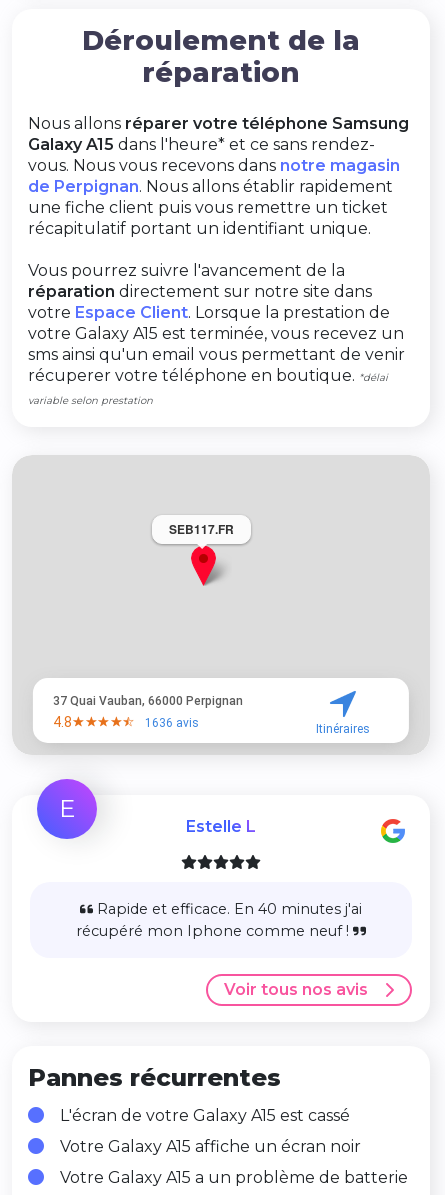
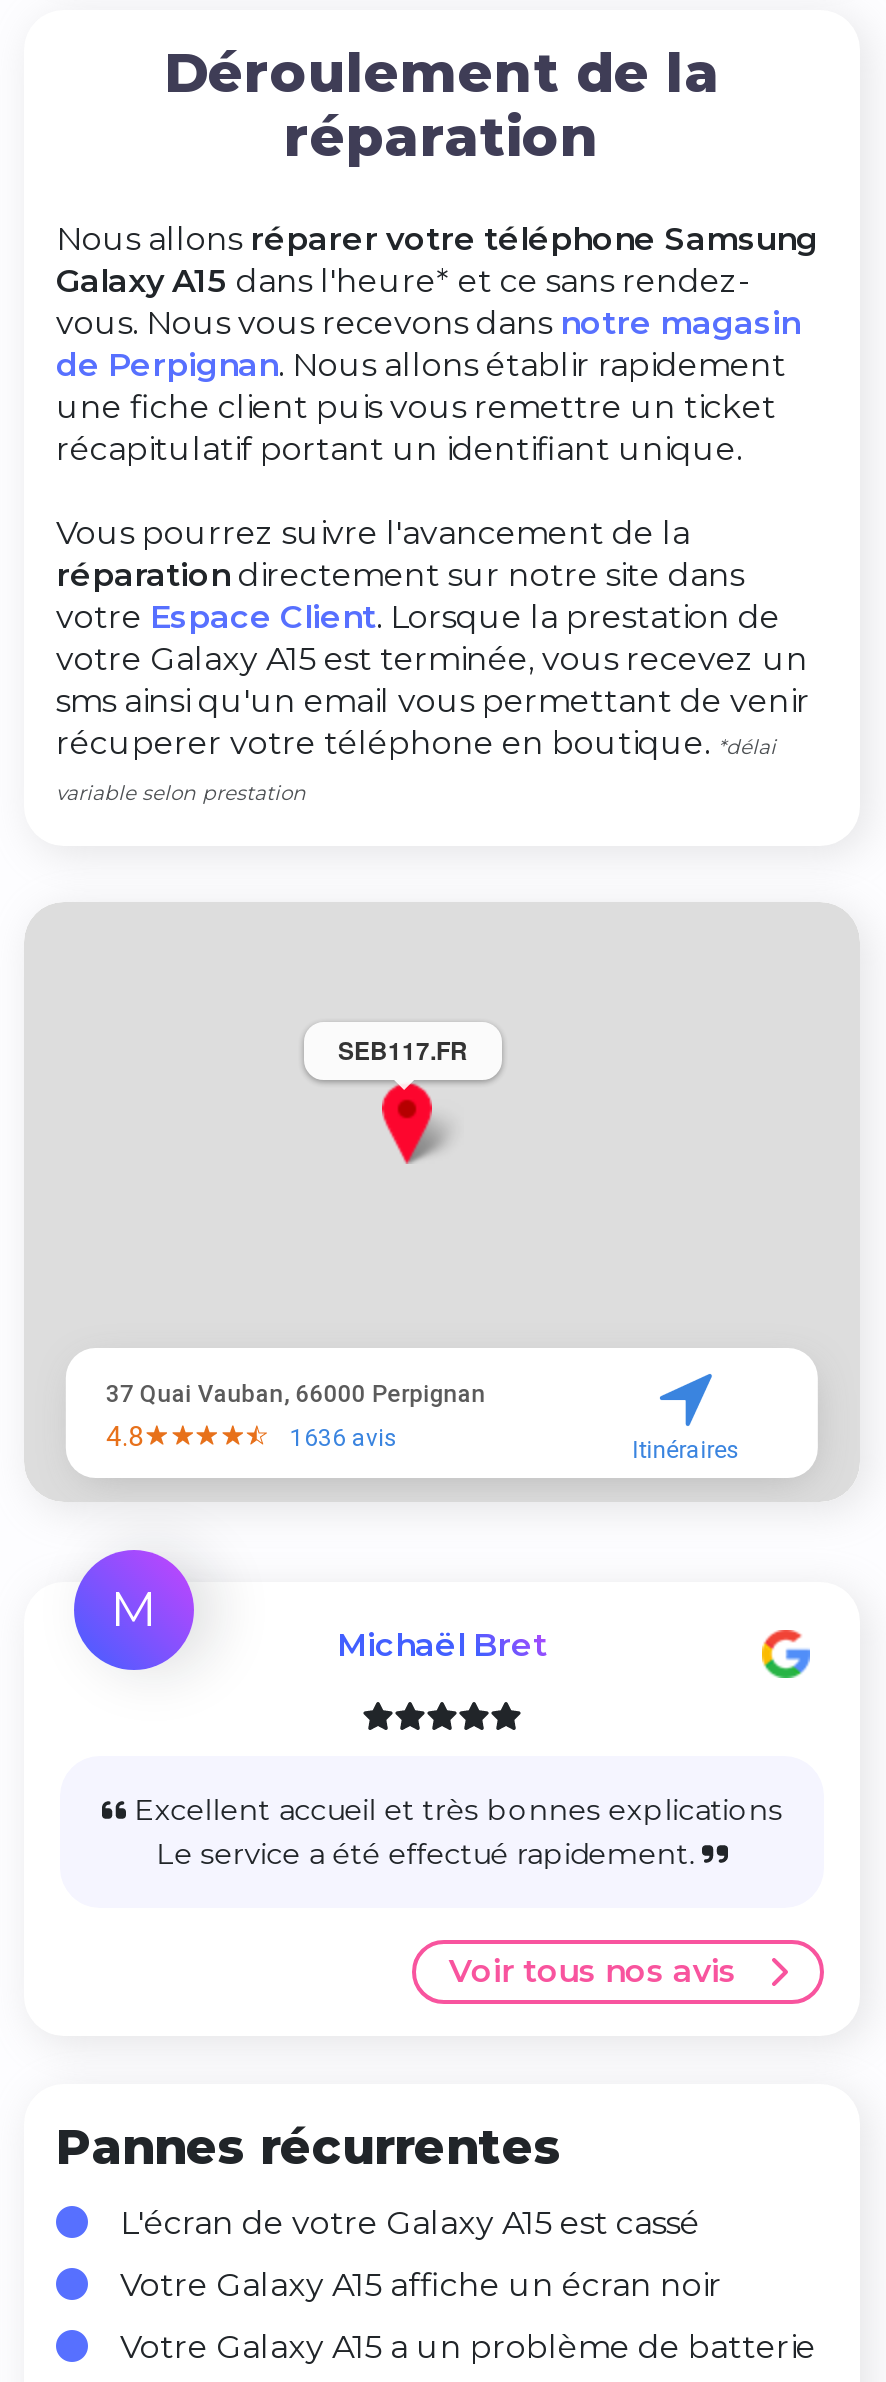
- E
- Estelle L
+ M
+ Michaël Bret

- Rapide et efficace. En 40 minutes j'ai
- récupéré mon Iphone comme neuf !
+ Excellent accueil et très bonnes explications
+ Le service a été effectué rapidement.
